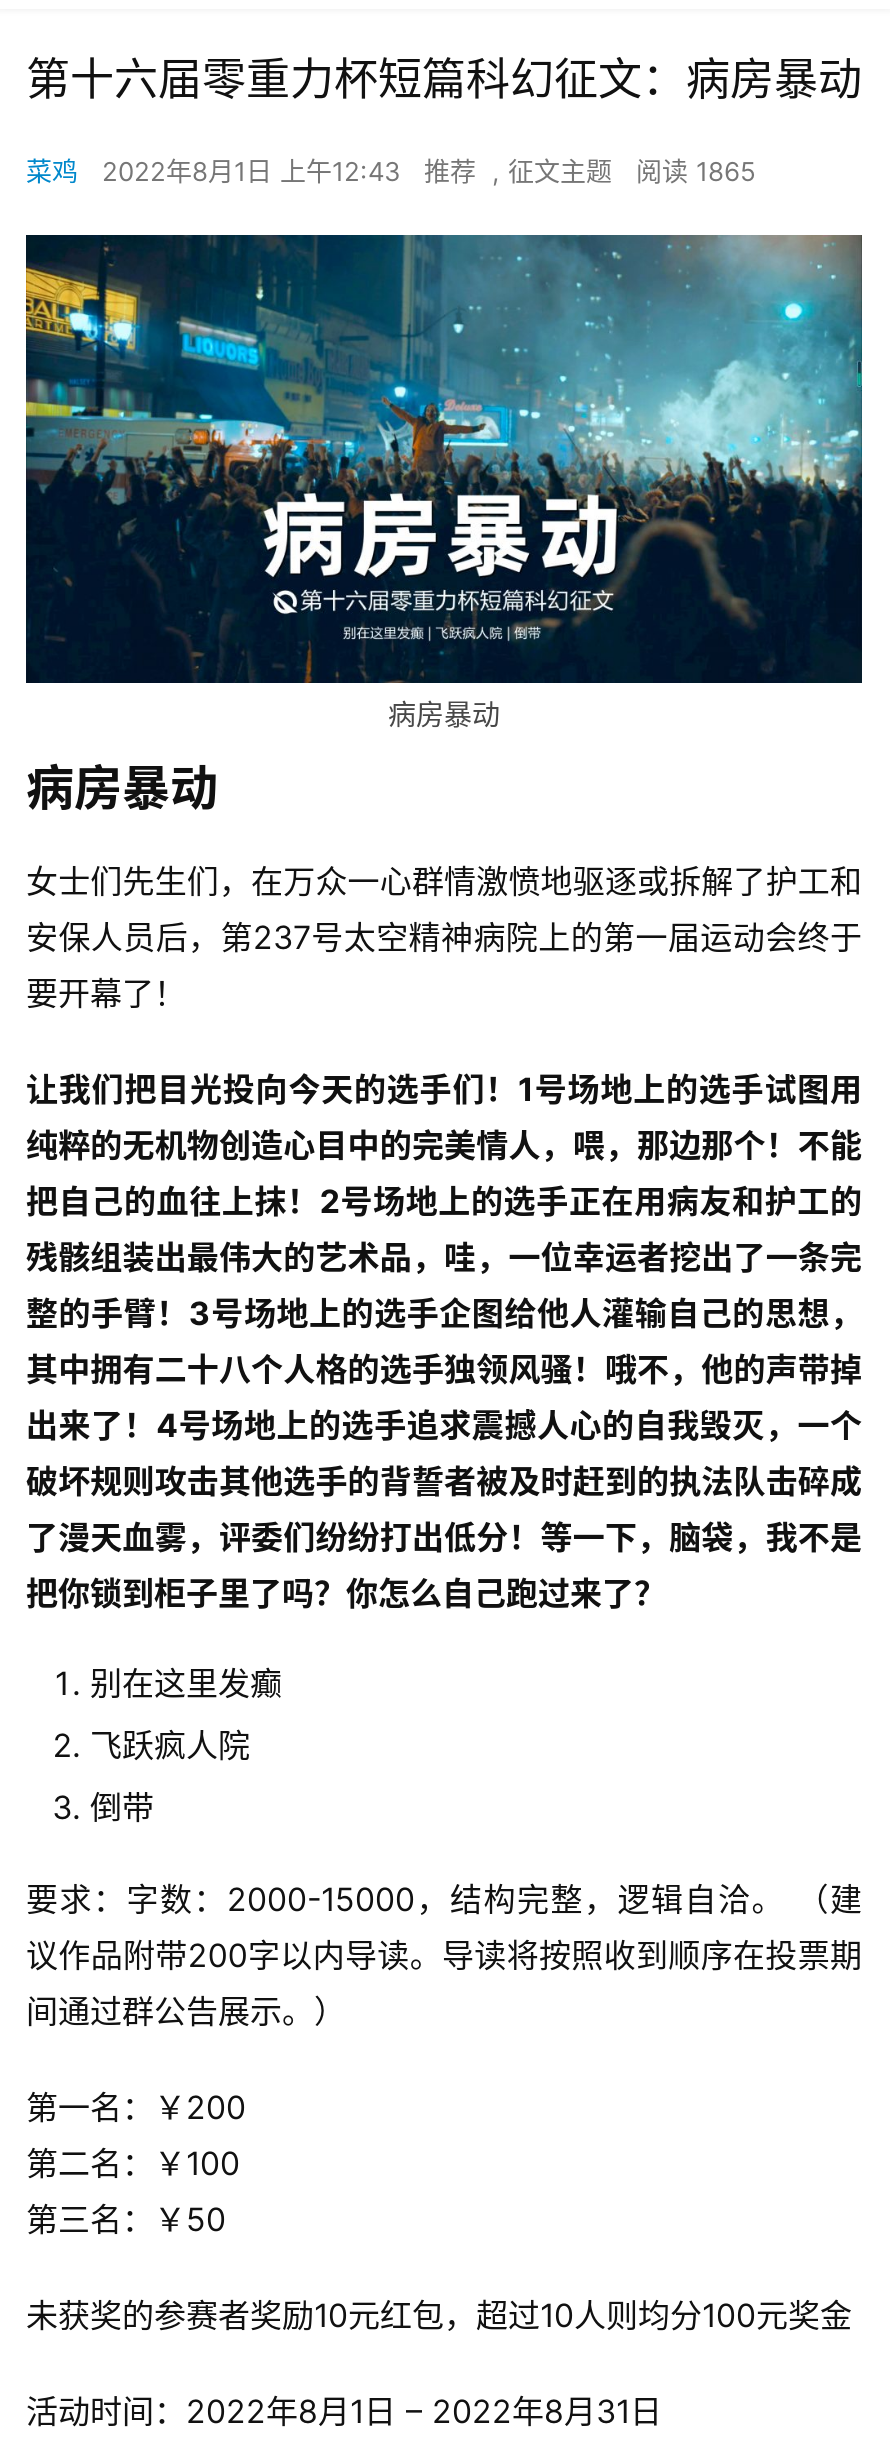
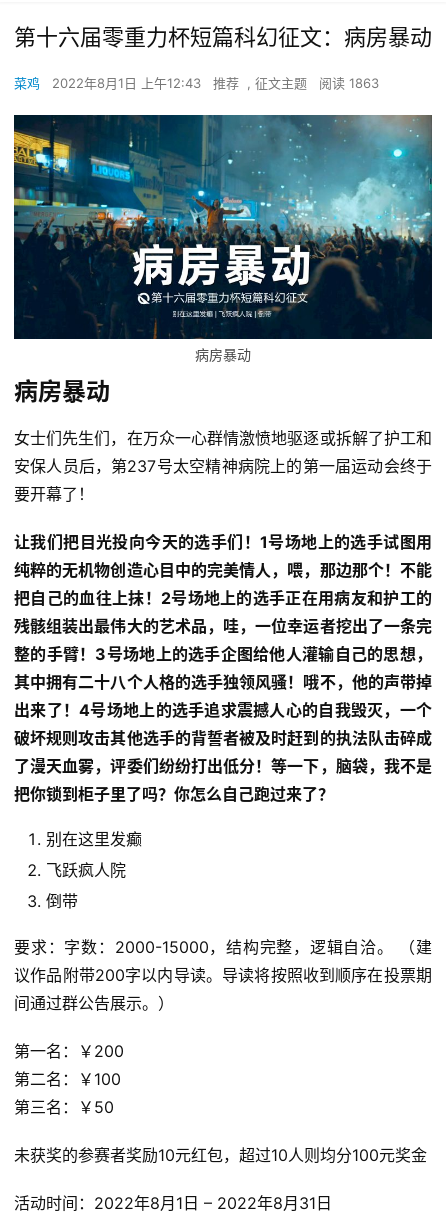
- 菜鸡 2022年8月1日 上午12:43 推荐 ,征文主题 阅读 1865
+ 菜鸡 2022年8月1日 上午12:43 推荐 ,征文主题 阅读 1863
